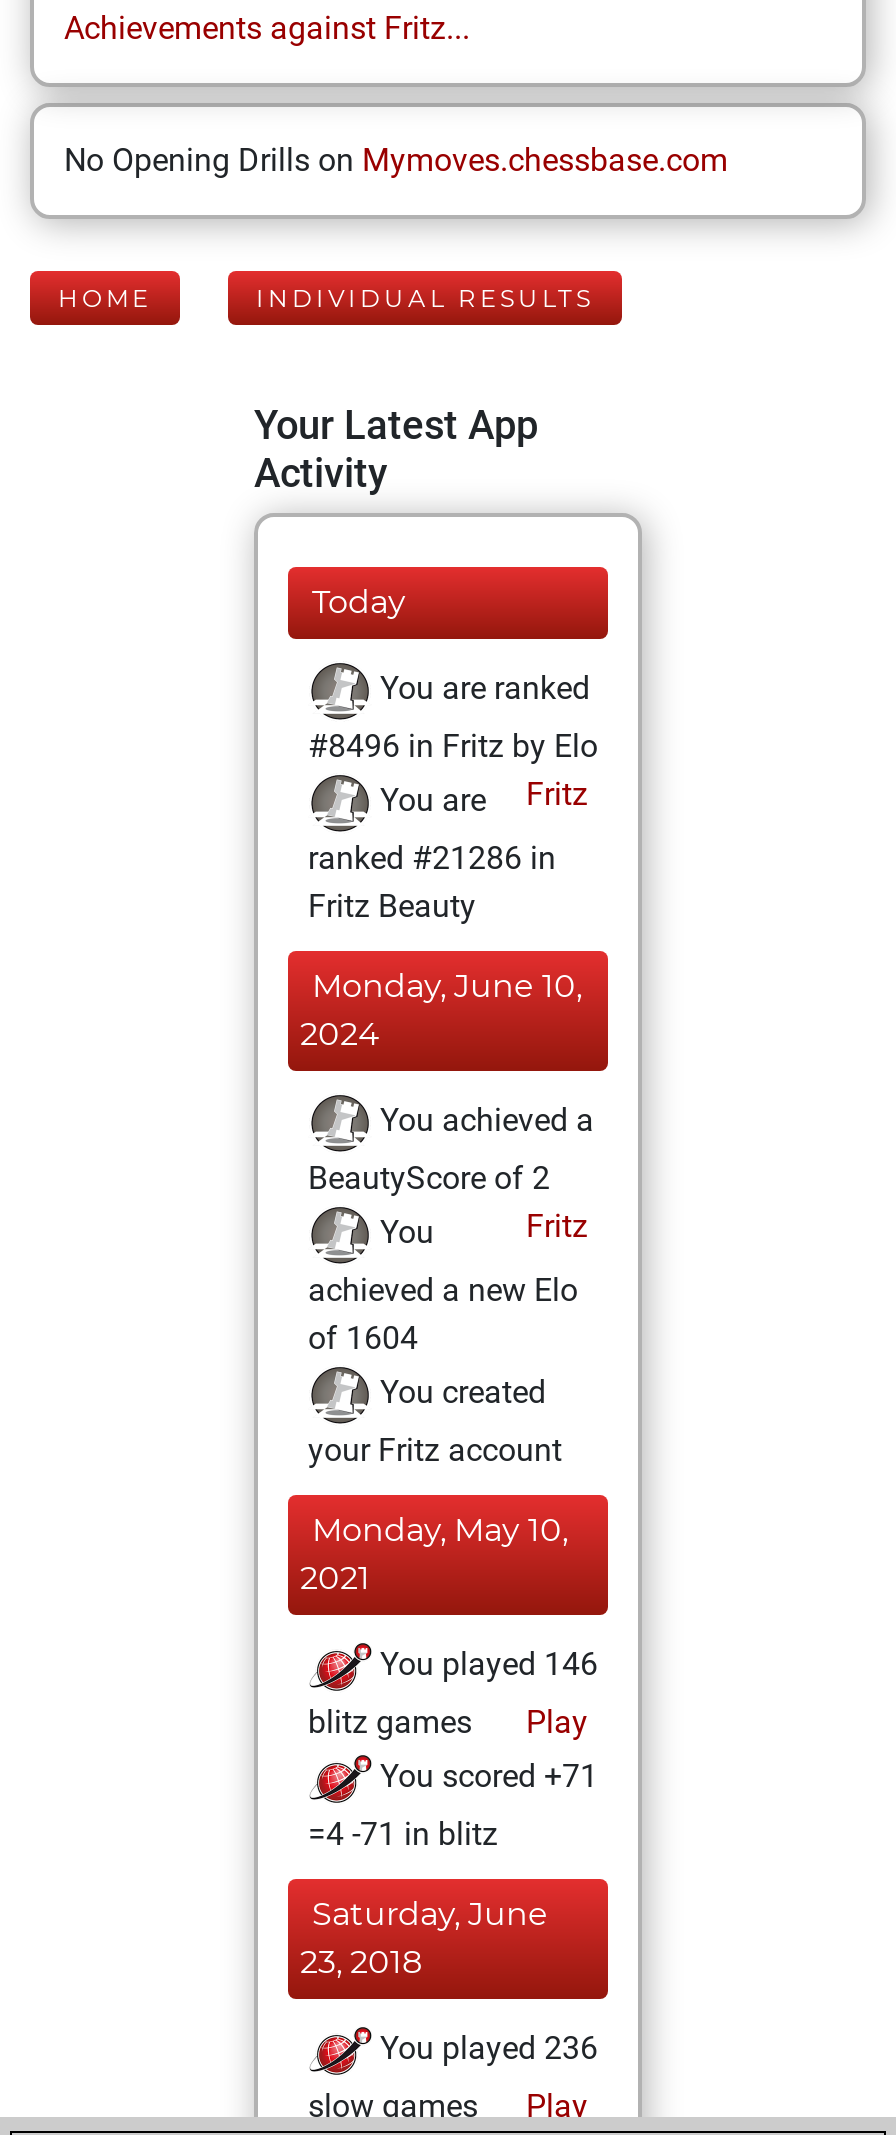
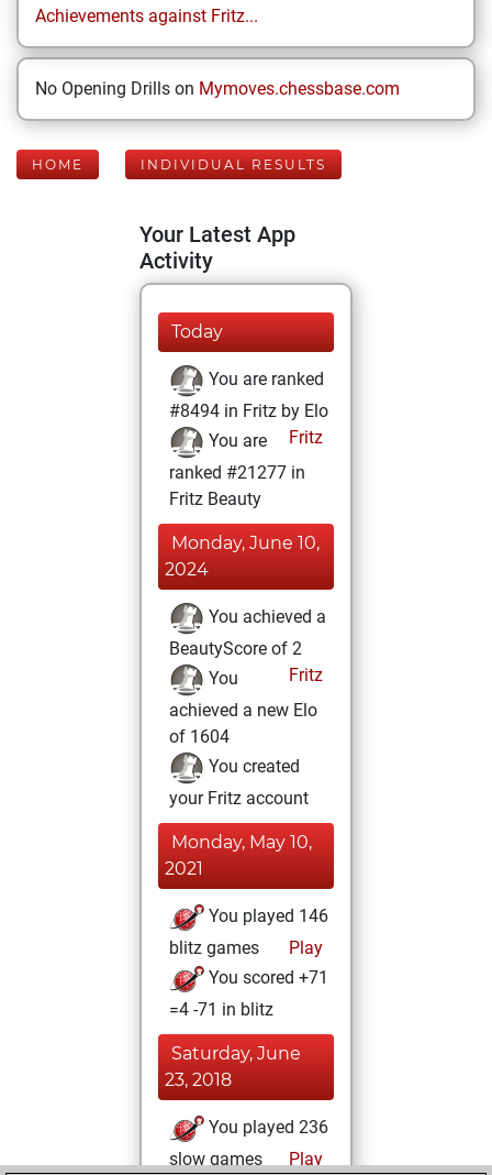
- #8496 in Fritz by Elo
+ #8494 in Fritz by Elo

- ranked #21286 in
+ ranked #21277 in
